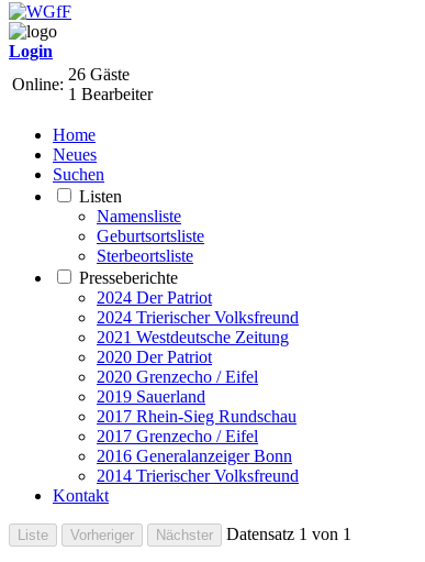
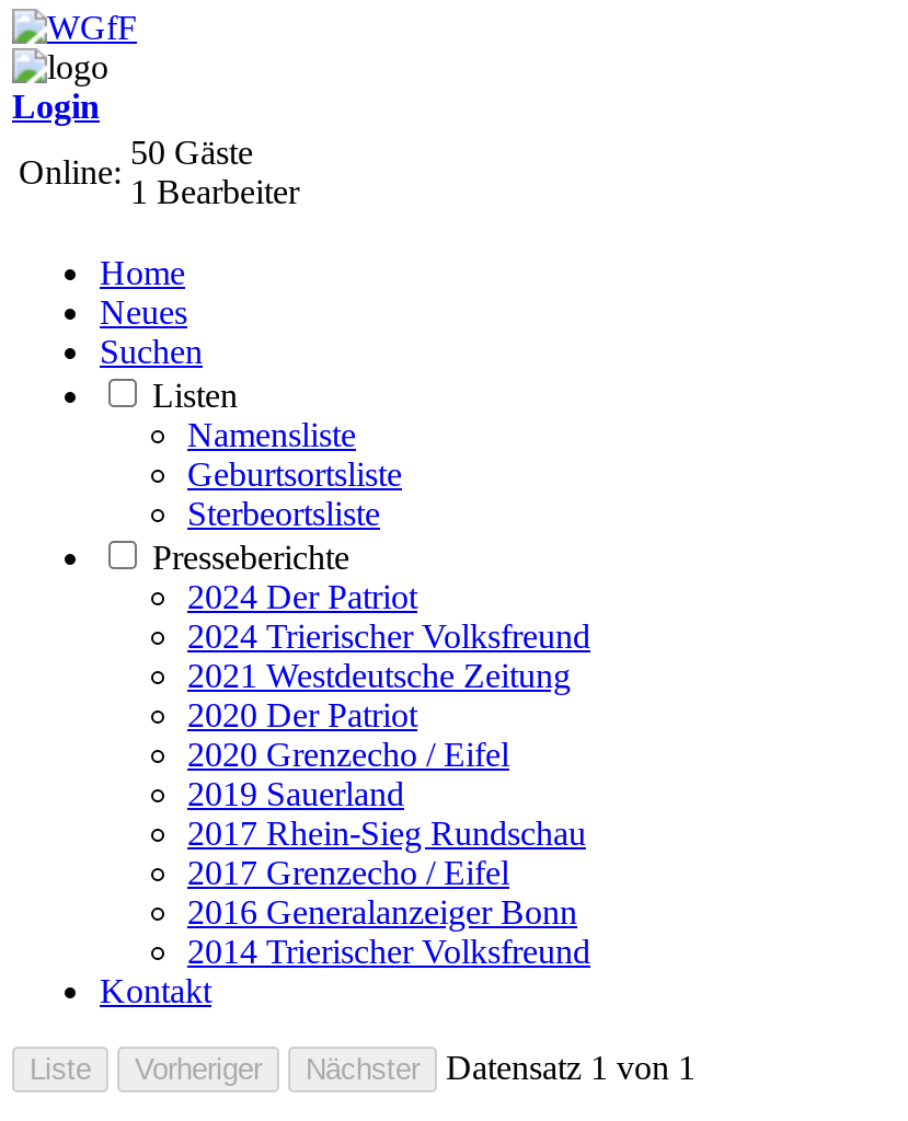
- 26 Gäste
+ 50 Gäste
